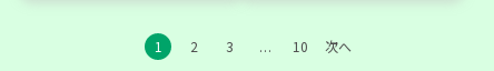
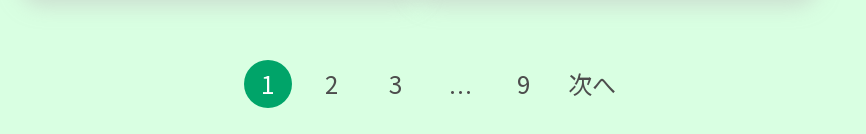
- 10
+ 9
